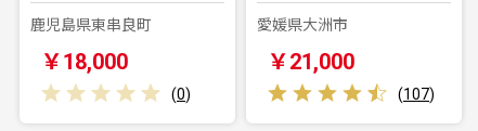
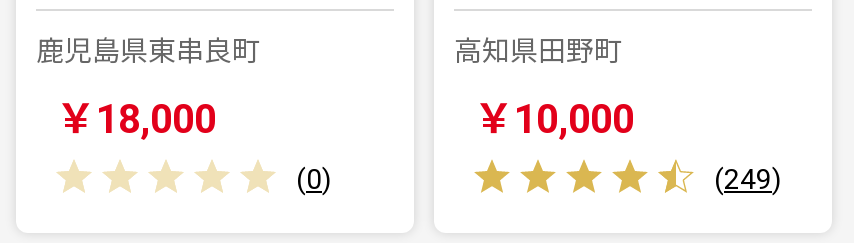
- 愛媛県大洲市
+ 高知県田野町

- ￥21,000
- (107)
+ ￥10,000
+ (249)
